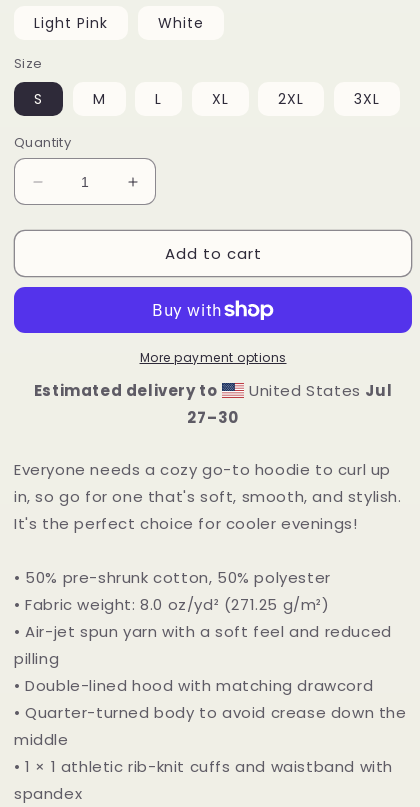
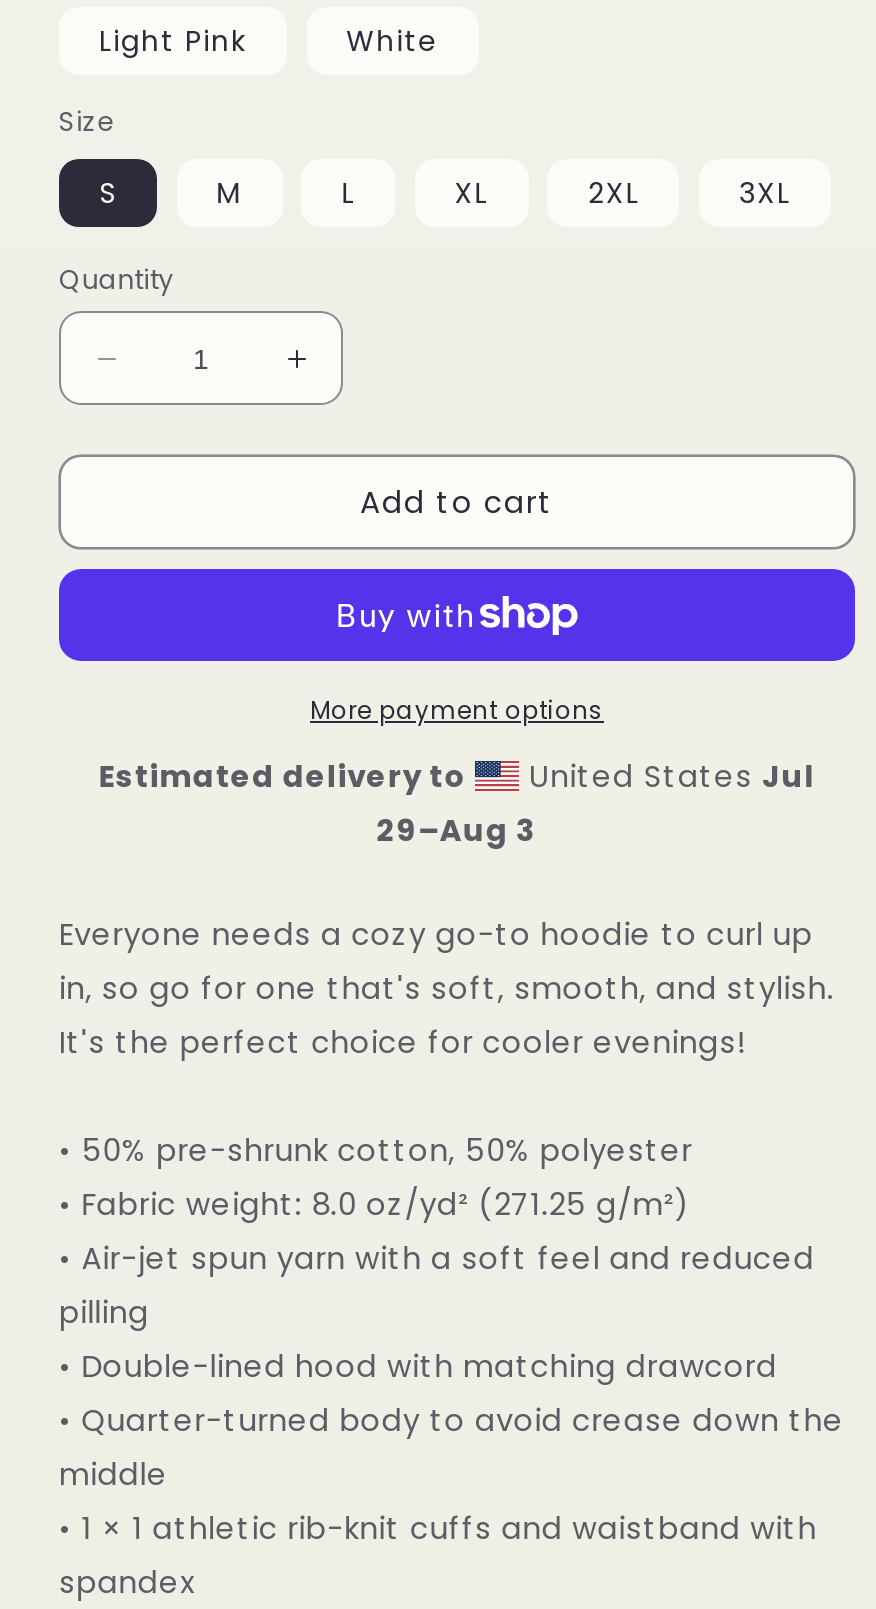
- 27–30
+ 29–Aug 3
